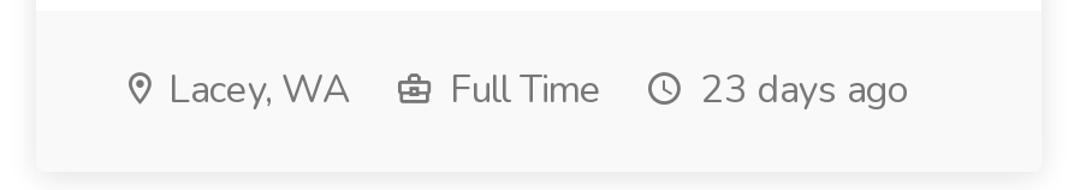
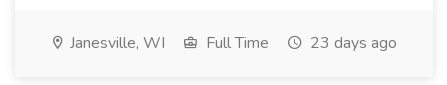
- Lacey, WA
+ Janesville, WI
